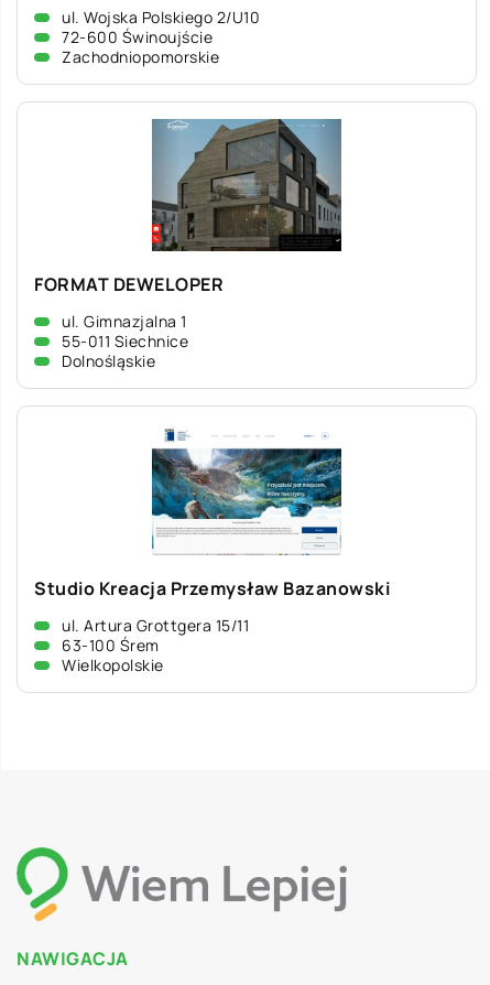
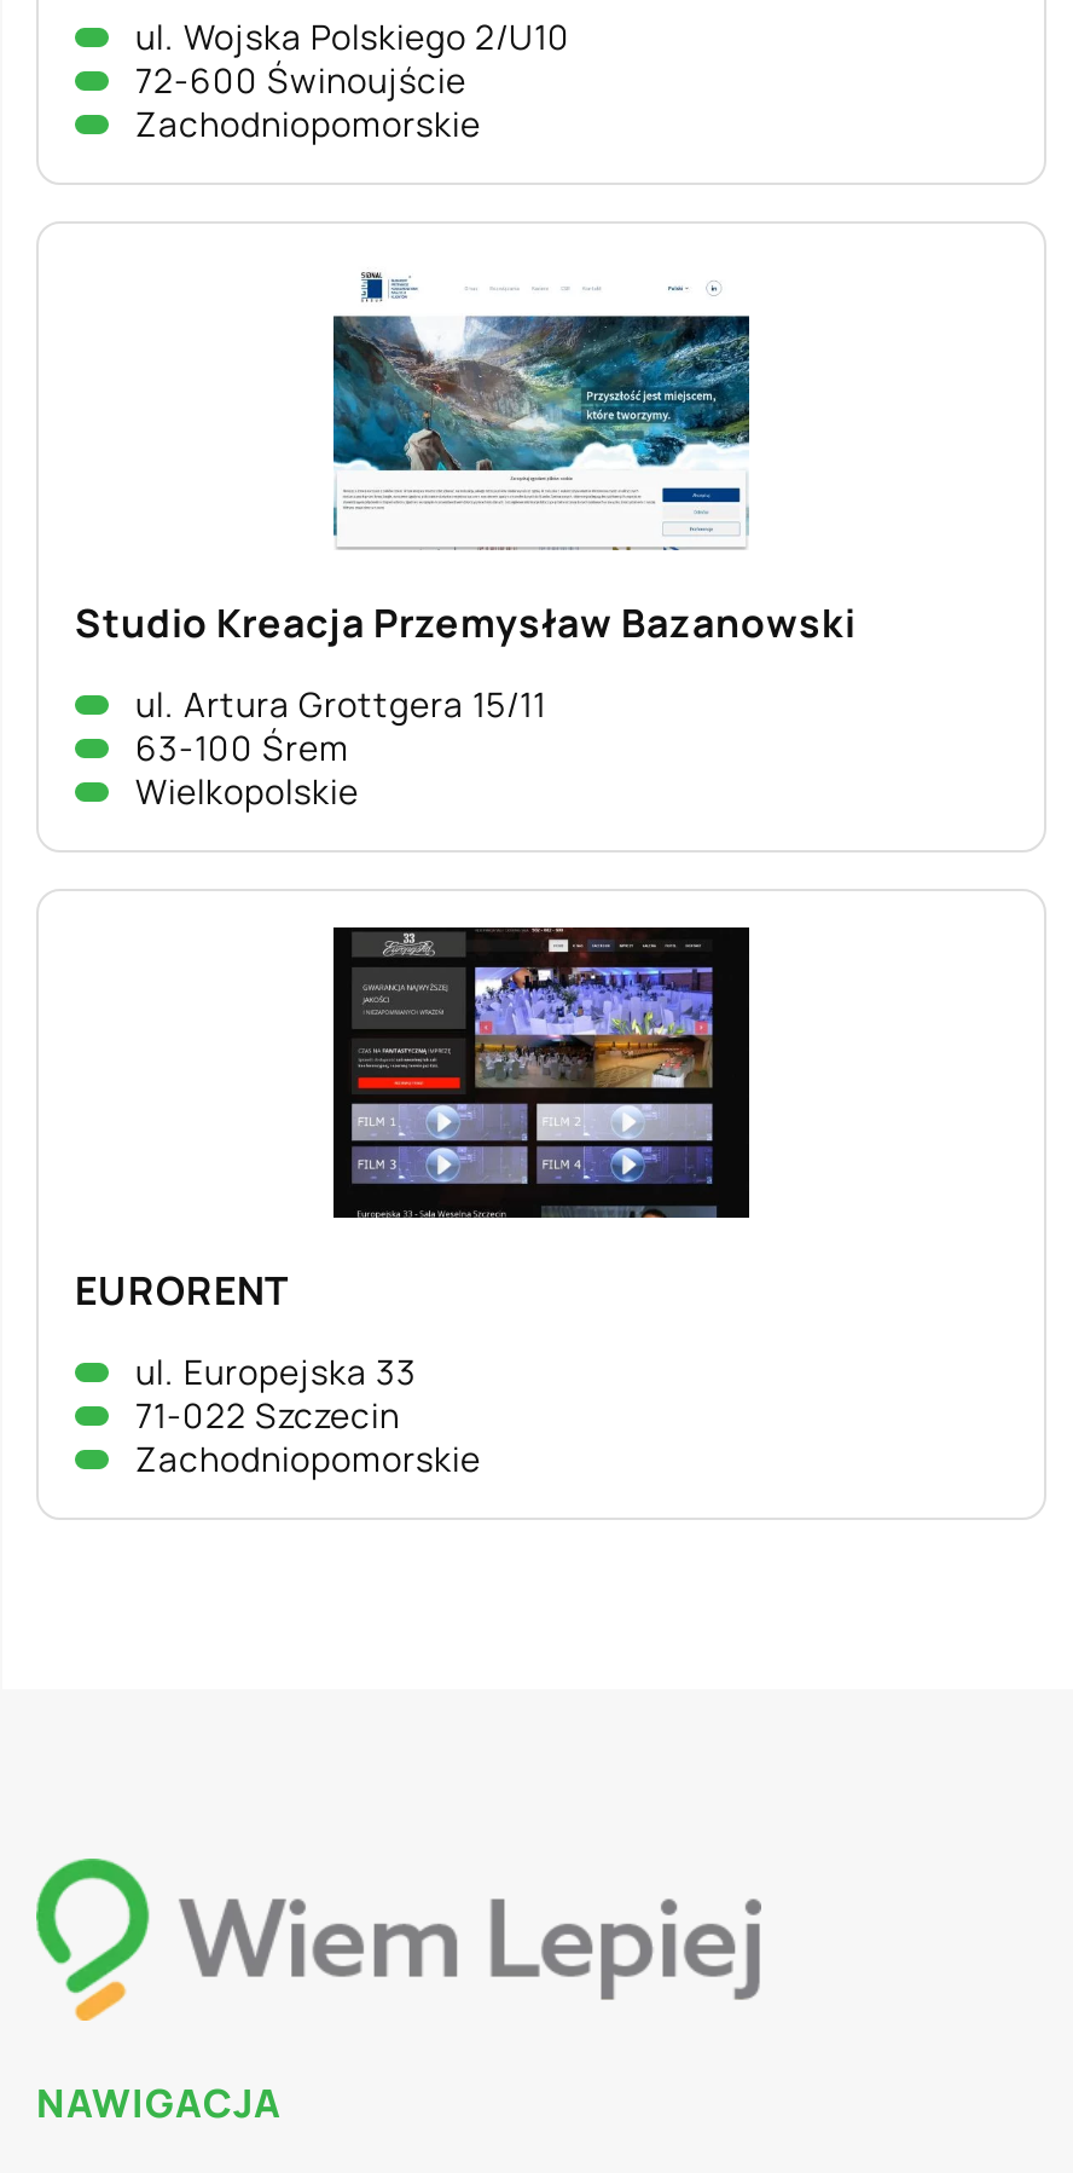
- [image]
- FORMAT DEWELOPER
- ul. Gimnazjalna 1
- 55-011 Siechnice
- Dolnośląskie

moved up: [image] | Studio Kreacja Przemysław Bazanowski | ul. Artura Grottgera 15/11 | 63-100 Śrem | Wielkopolskie

+ [image]
+ EURORENT
+ ul. Europejska 33
+ 71-022 Szczecin
+ Zachodniopomorskie
